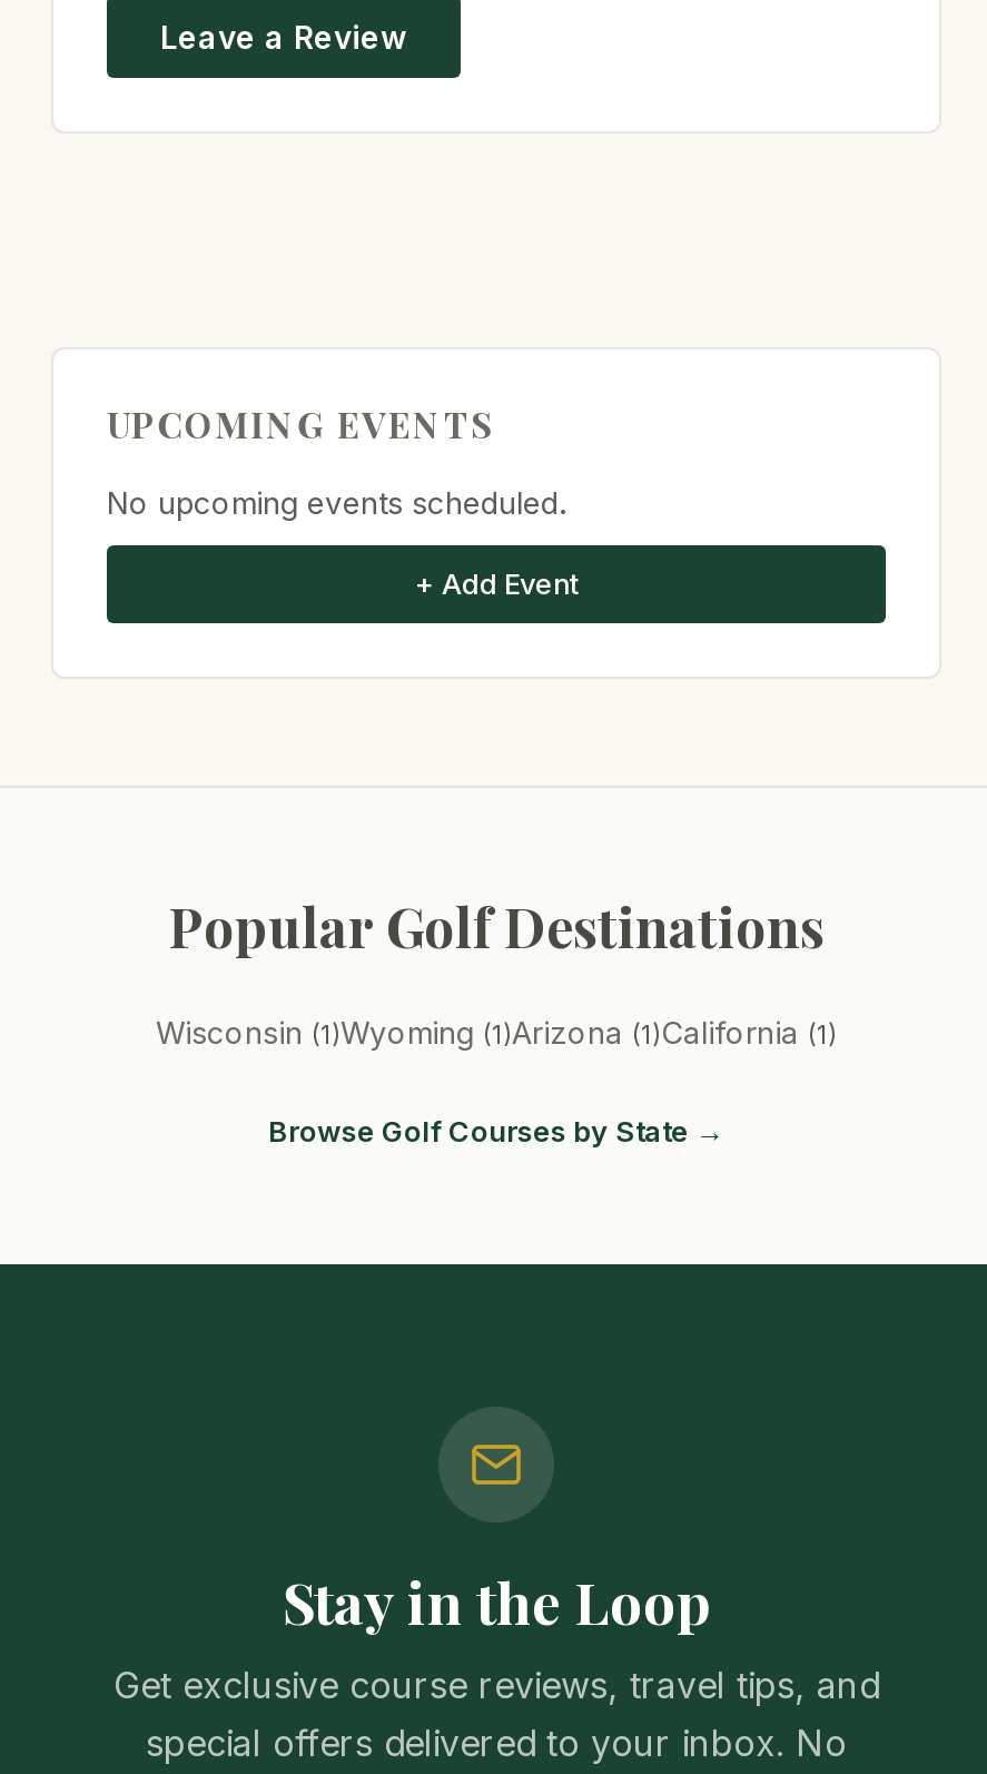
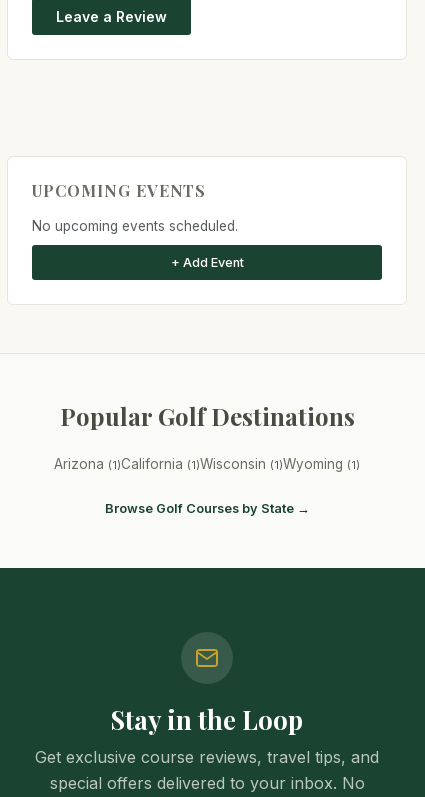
- Wisconsin (1)Wyoming (1)Arizona (1)California (1)
+ Arizona (1)California (1)Wisconsin (1)Wyoming (1)
